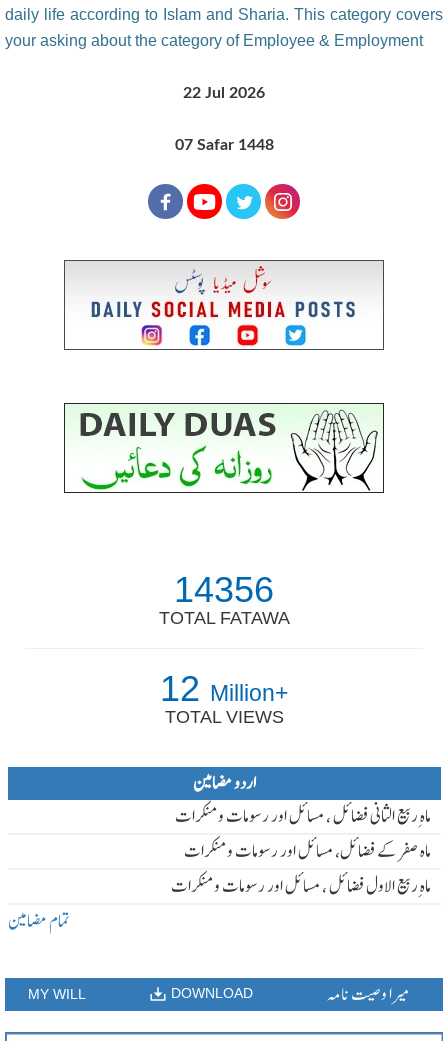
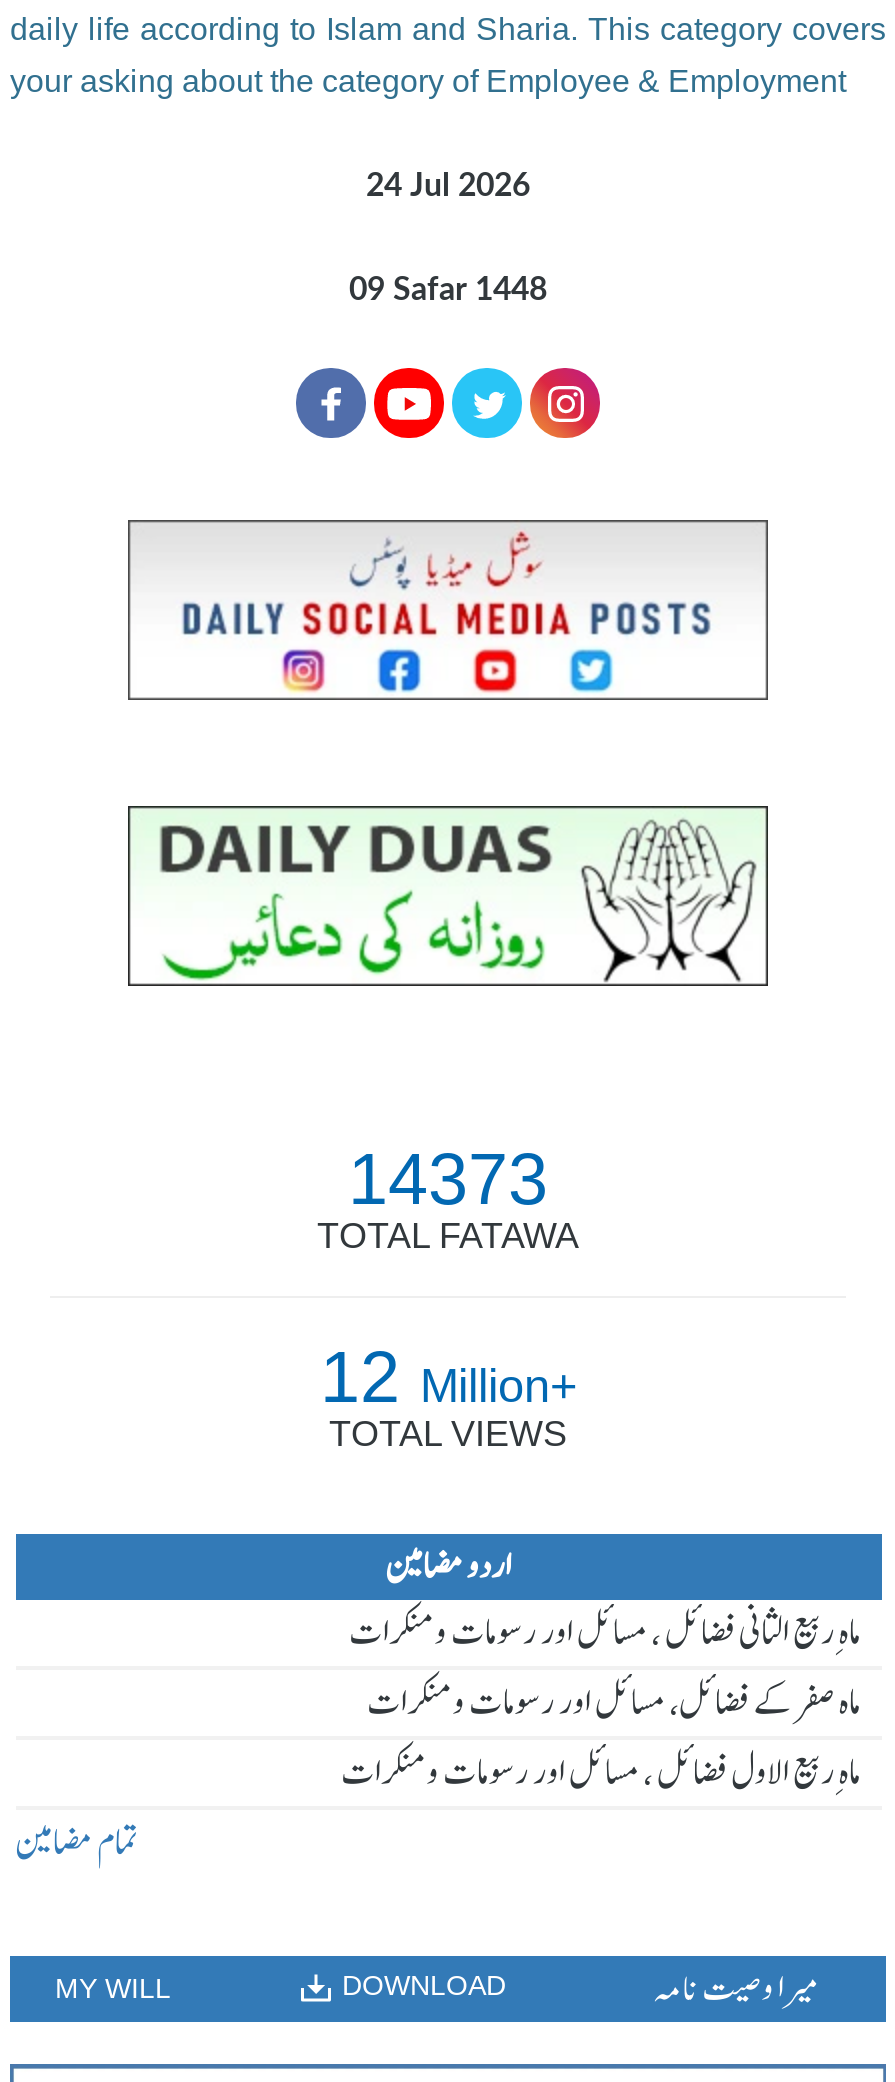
- 22 Jul 2026
+ 24 Jul 2026

- 07 Safar 1448
+ 09 Safar 1448

- 14356
+ 14373
